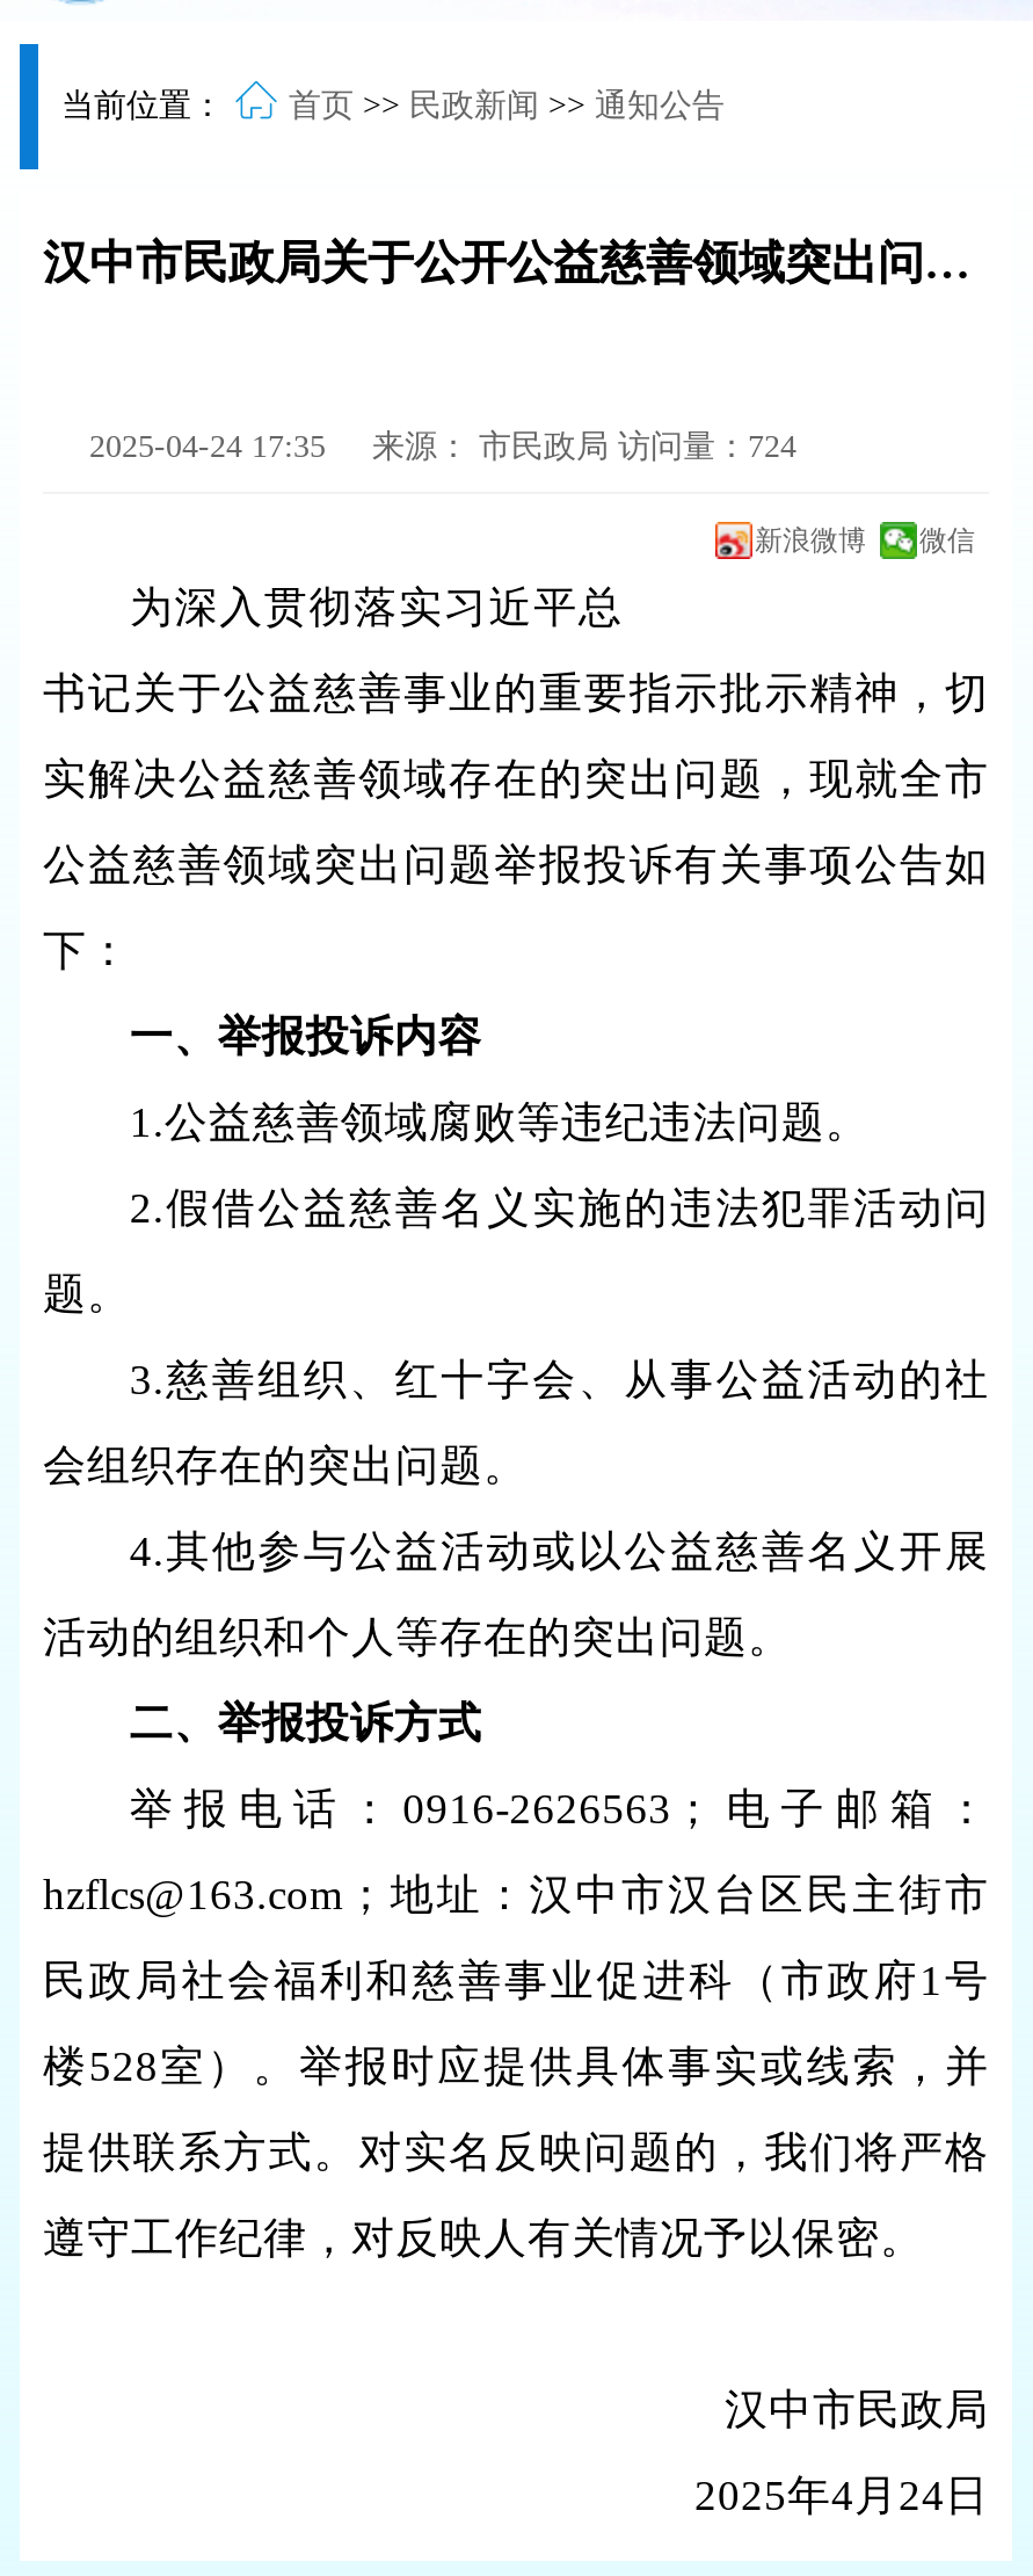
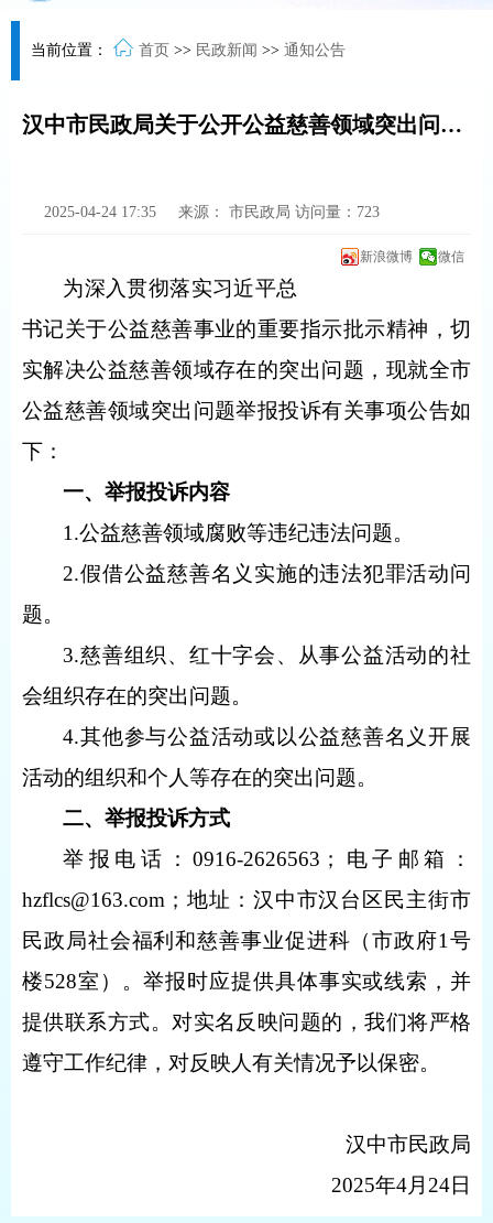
- 来源： 市民政局访问量：724
+ 来源： 市民政局访问量：723
